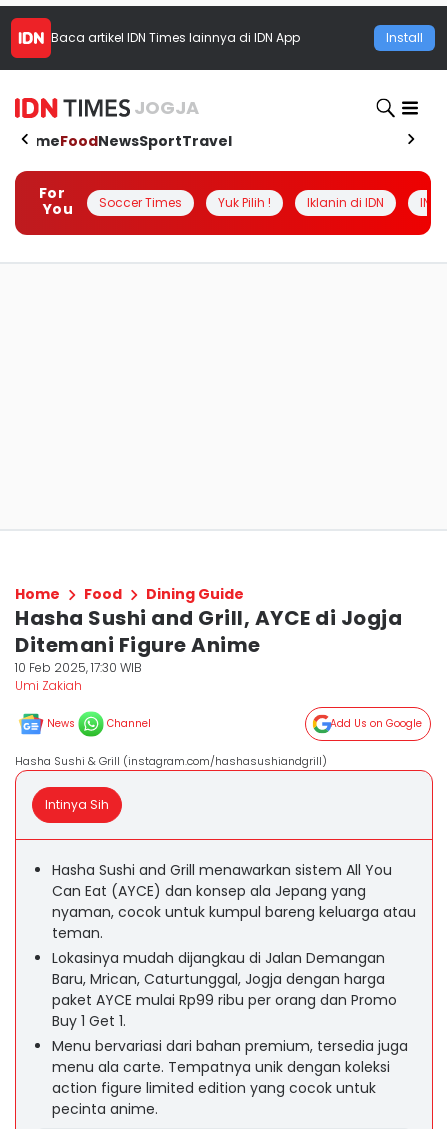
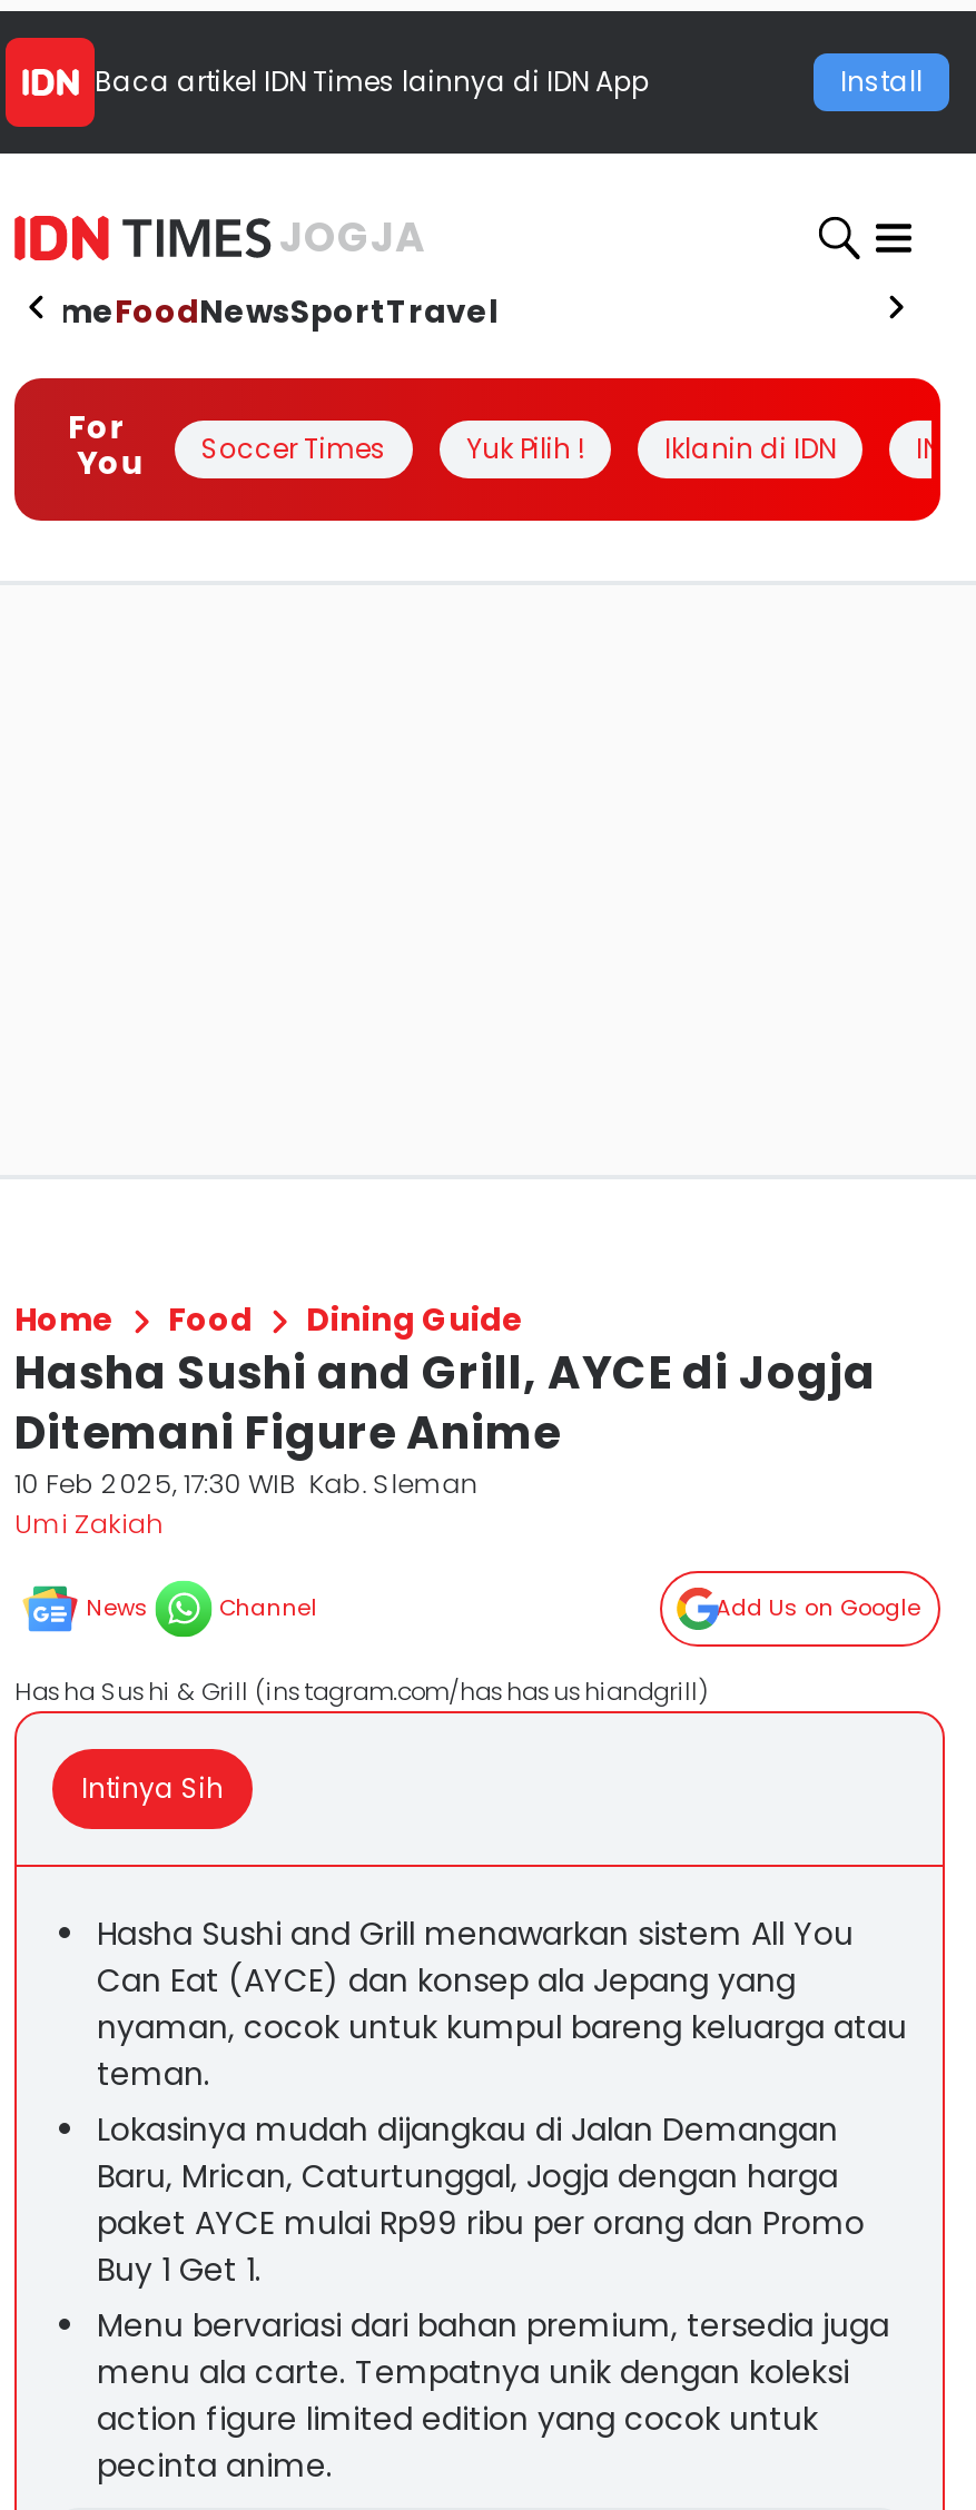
- 10 Feb 2025, 17:30 WIB
+ 10 Feb 2025, 17:30 WIB Kab. Sleman
